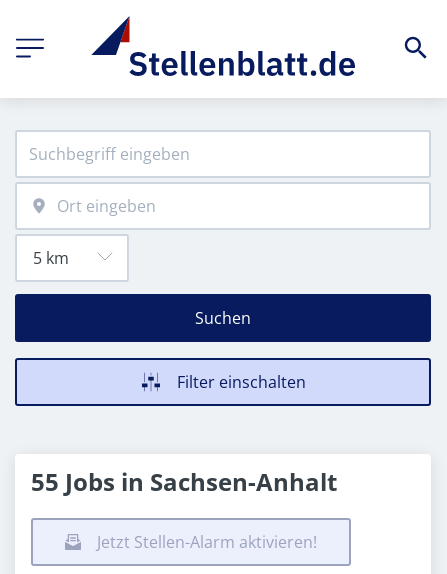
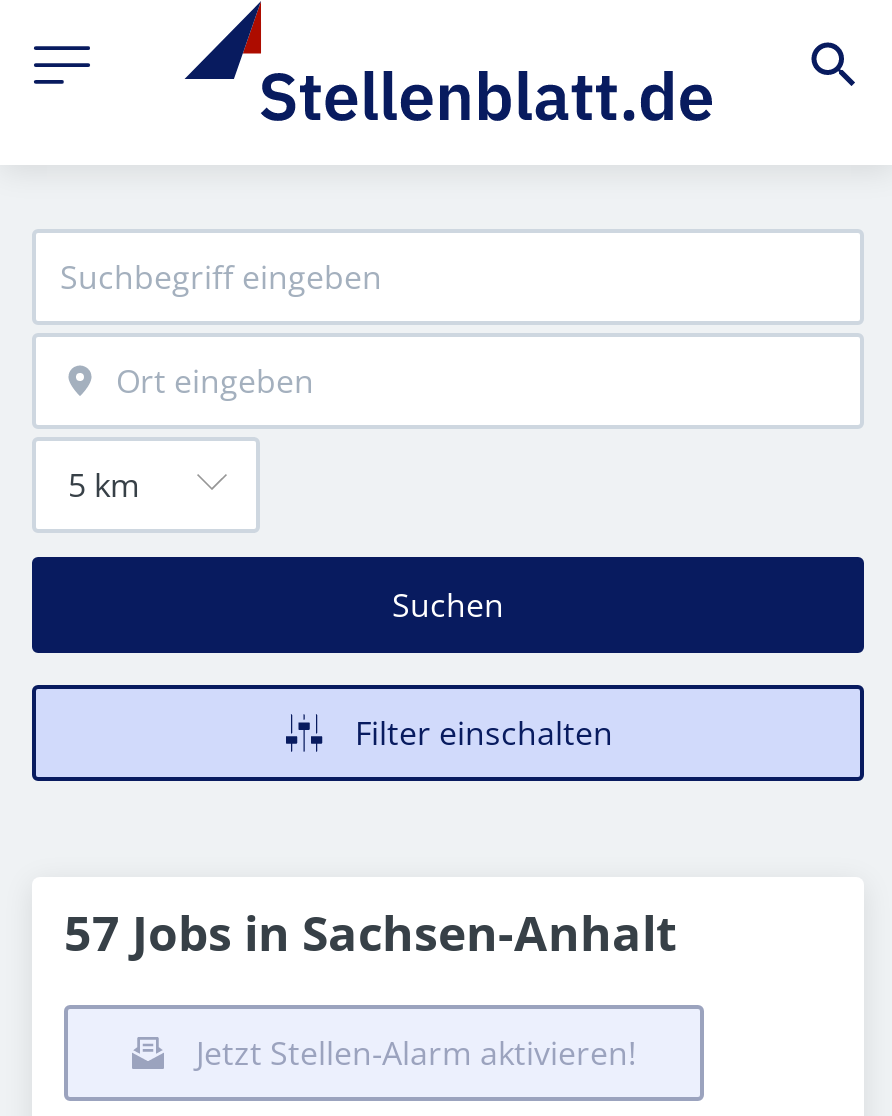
- 55 Jobs in Sachsen-Anhalt
+ 57 Jobs in Sachsen-Anhalt
